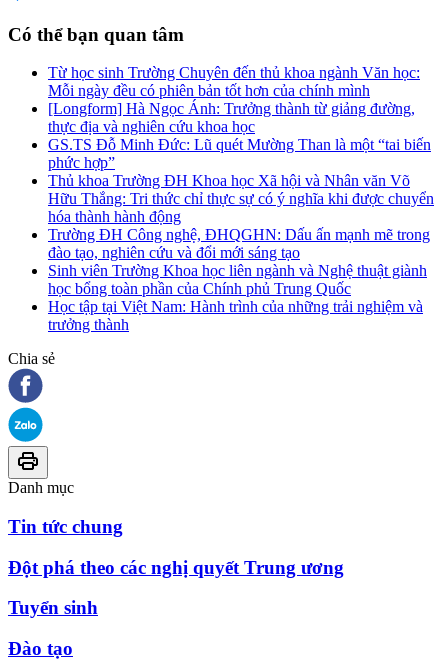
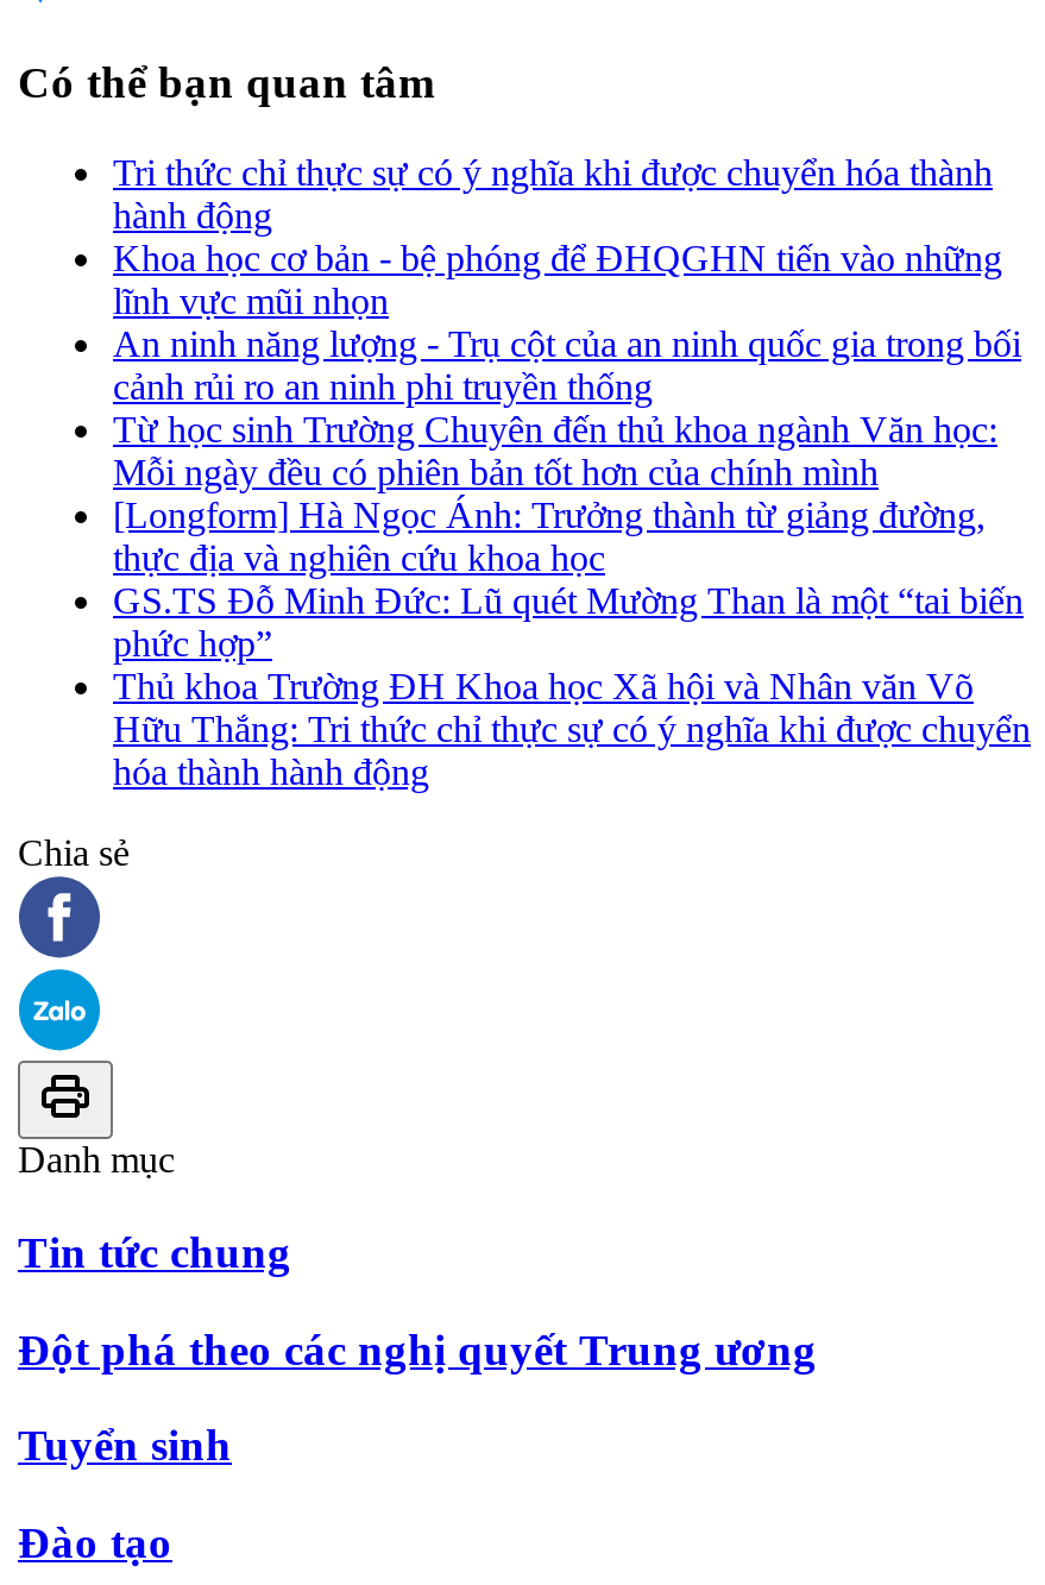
+ Tri thức chỉ thực sự có ý nghĩa khi được chuyển hóa thành
+ hành động
+ Khoa học cơ bản - bệ phóng để ĐHQGHN tiến vào những
+ lĩnh vực mũi nhọn
+ An ninh năng lượng - Trụ cột của an ninh quốc gia trong bối
+ cảnh rủi ro an ninh phi truyền thống

moved down: Từ học sinh Trường Chuyên đến thủ khoa ngành Văn học: | Mỗi ngày đều có phiên bản tốt hơn của chính mình | [Longform] Hà Ngọc Ánh: Trưởng thành từ giảng đường, | ... | Hữu Thắng: Tri thức chỉ thực sự có ý nghĩa khi được chuyển | hóa thành hành động

- Trường ĐH Công nghệ, ĐHQGHN: Dấu ấn mạnh mẽ trong
- đào tạo, nghiên cứu và đổi mới sáng tạo
- Sinh viên Trường Khoa học liên ngành và Nghệ thuật giành
- học bổng toàn phần của Chính phủ Trung Quốc
- Học tập tại Việt Nam: Hành trình của những trải nghiệm và
- trưởng thành
